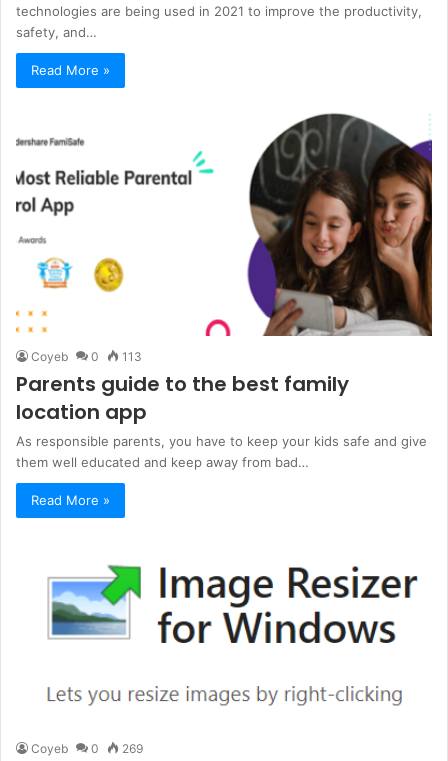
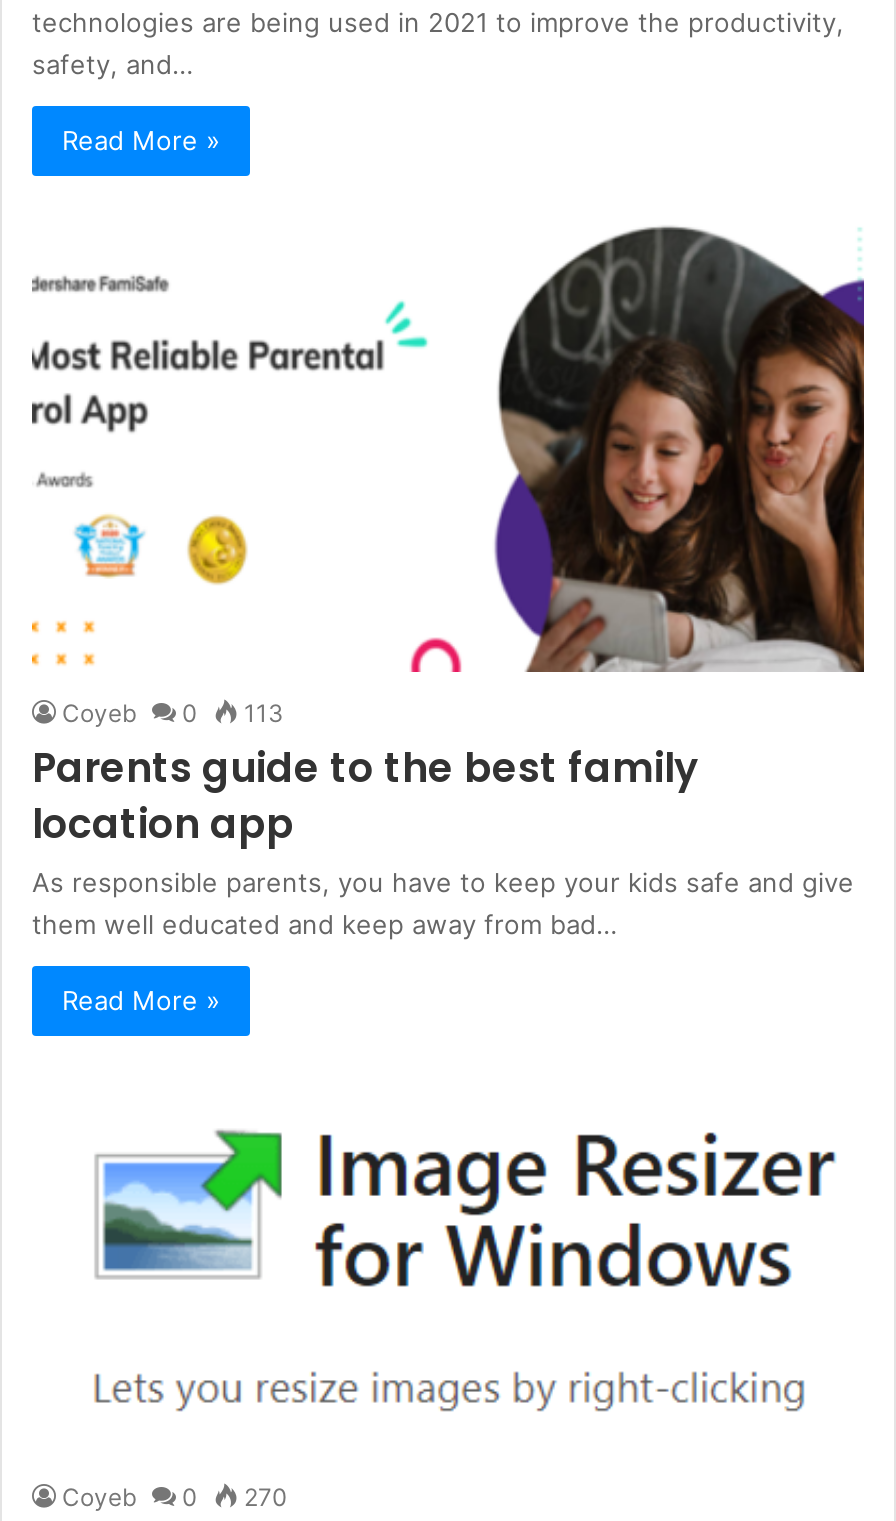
- Coyeb 0 269
+ Coyeb 0 270
